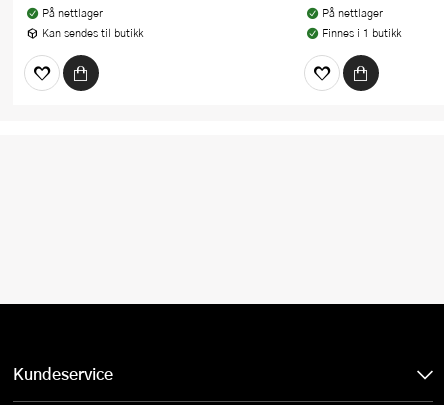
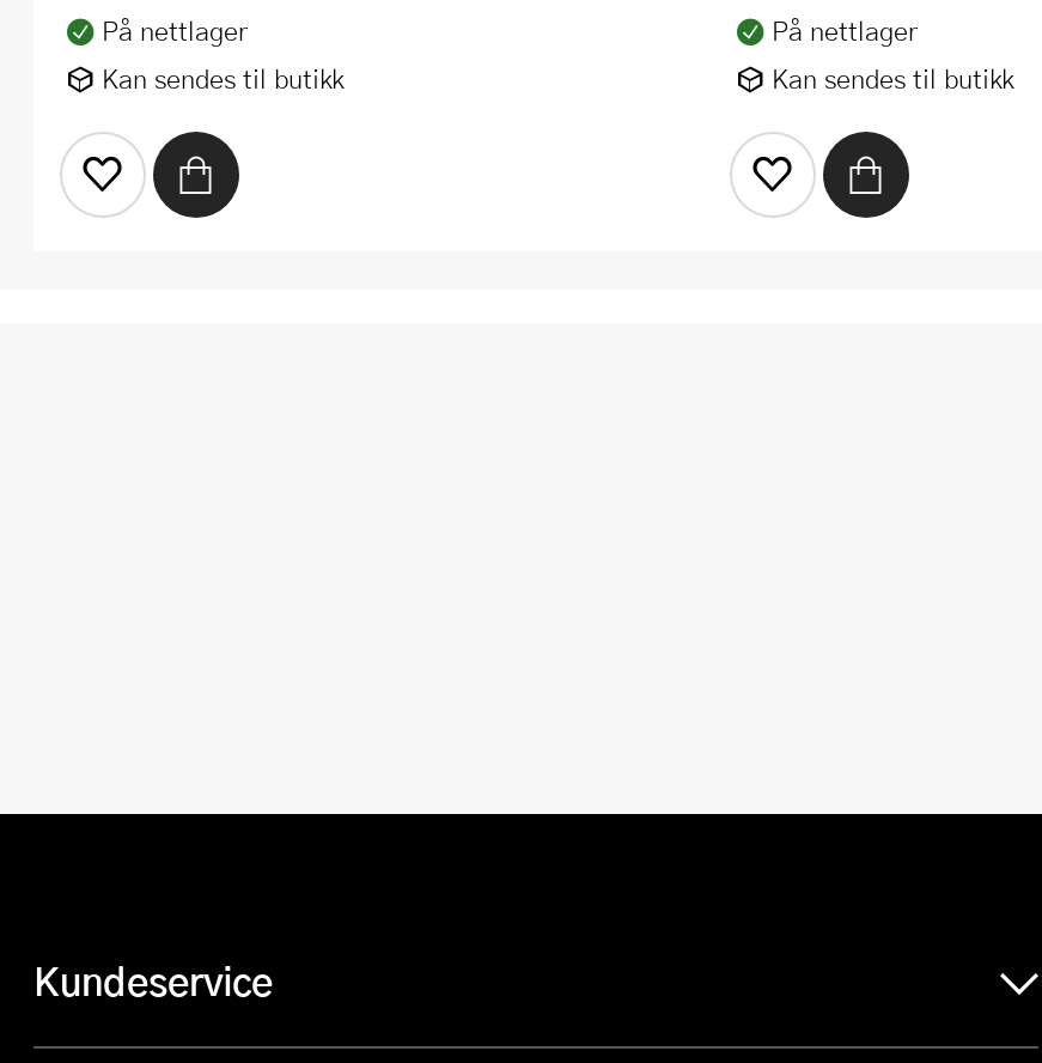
- Finnes i 1 butikk
+ Kan sendes til butikk
